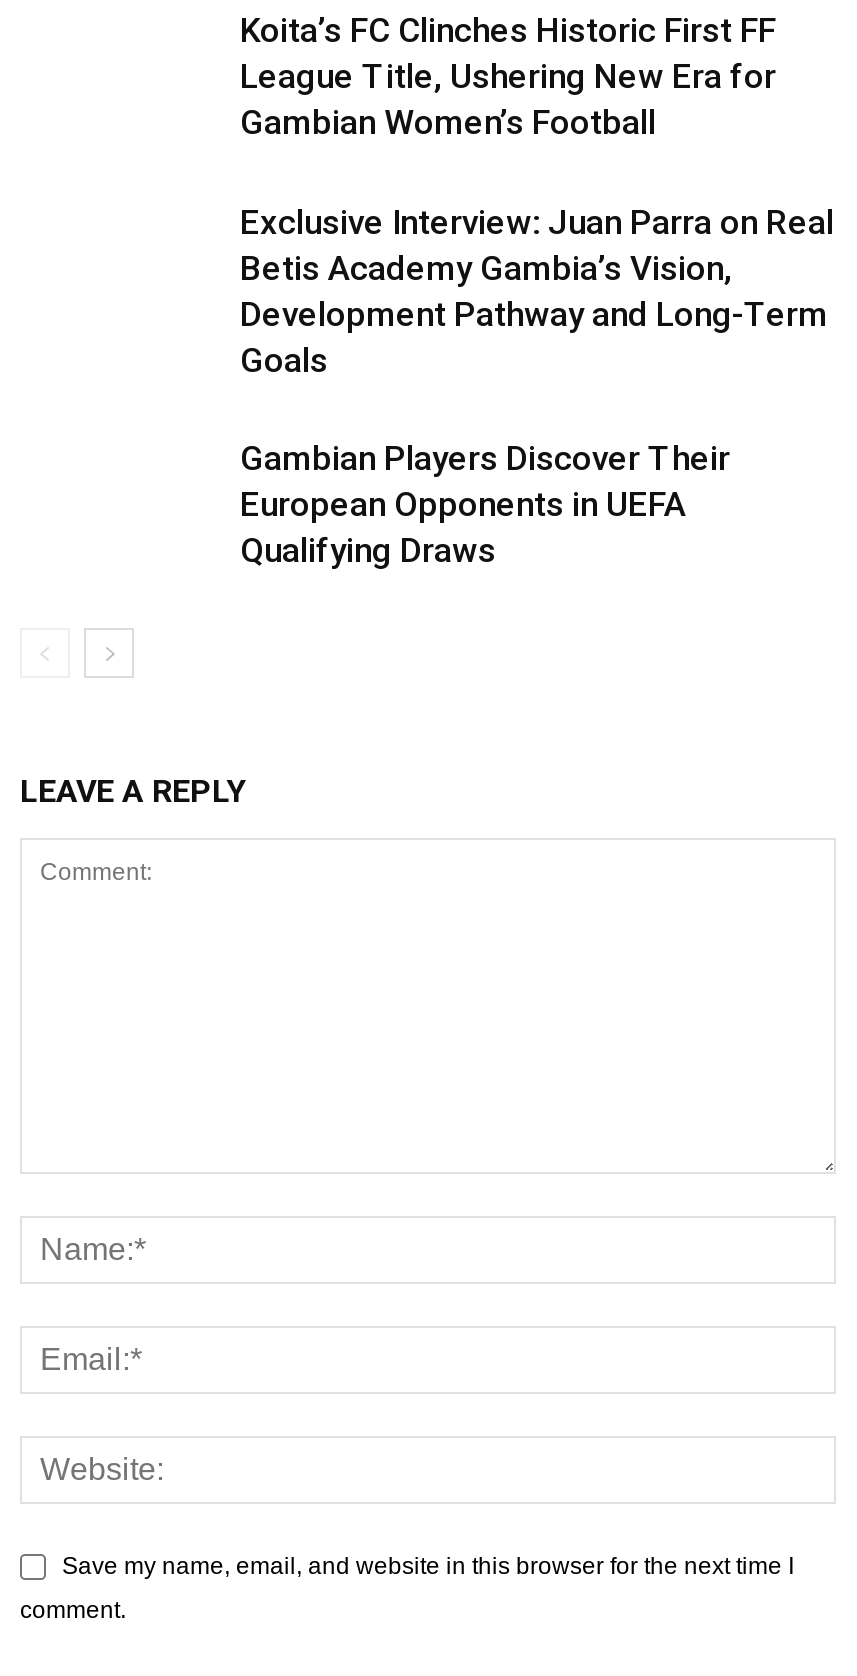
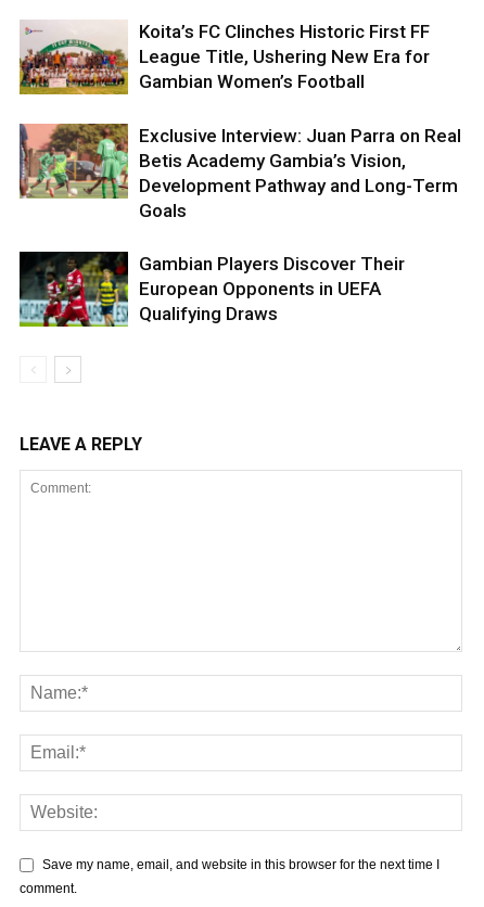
+ [image]

+ [image]

+ [image]
